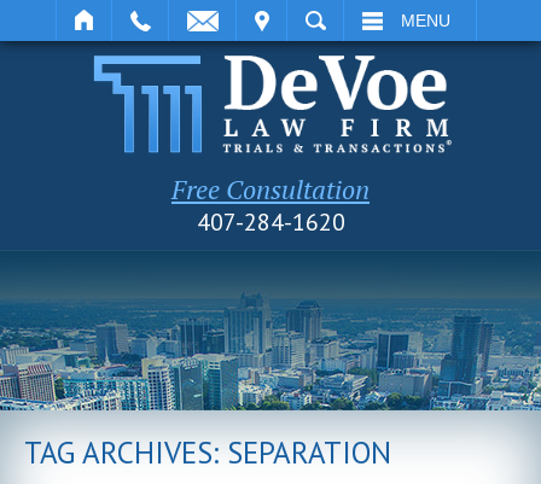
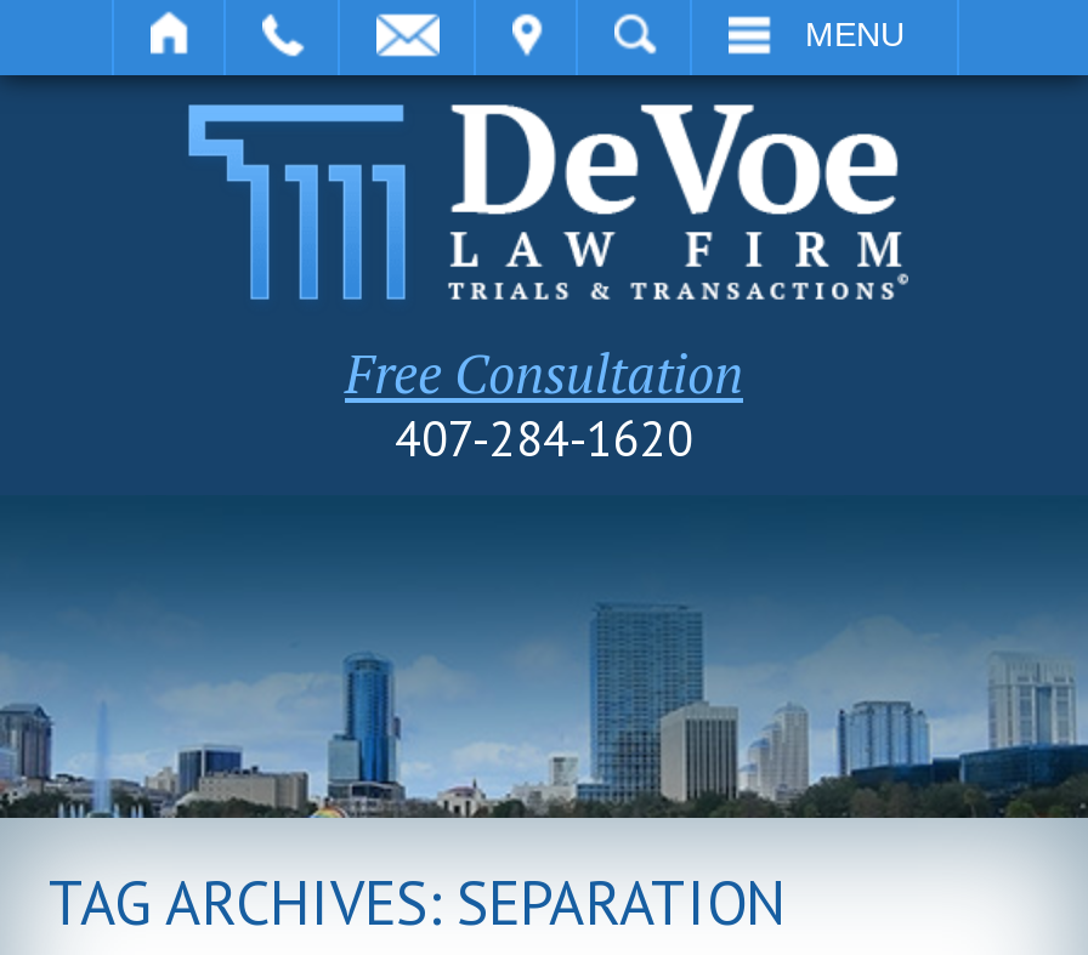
- [image]
+ [image]
